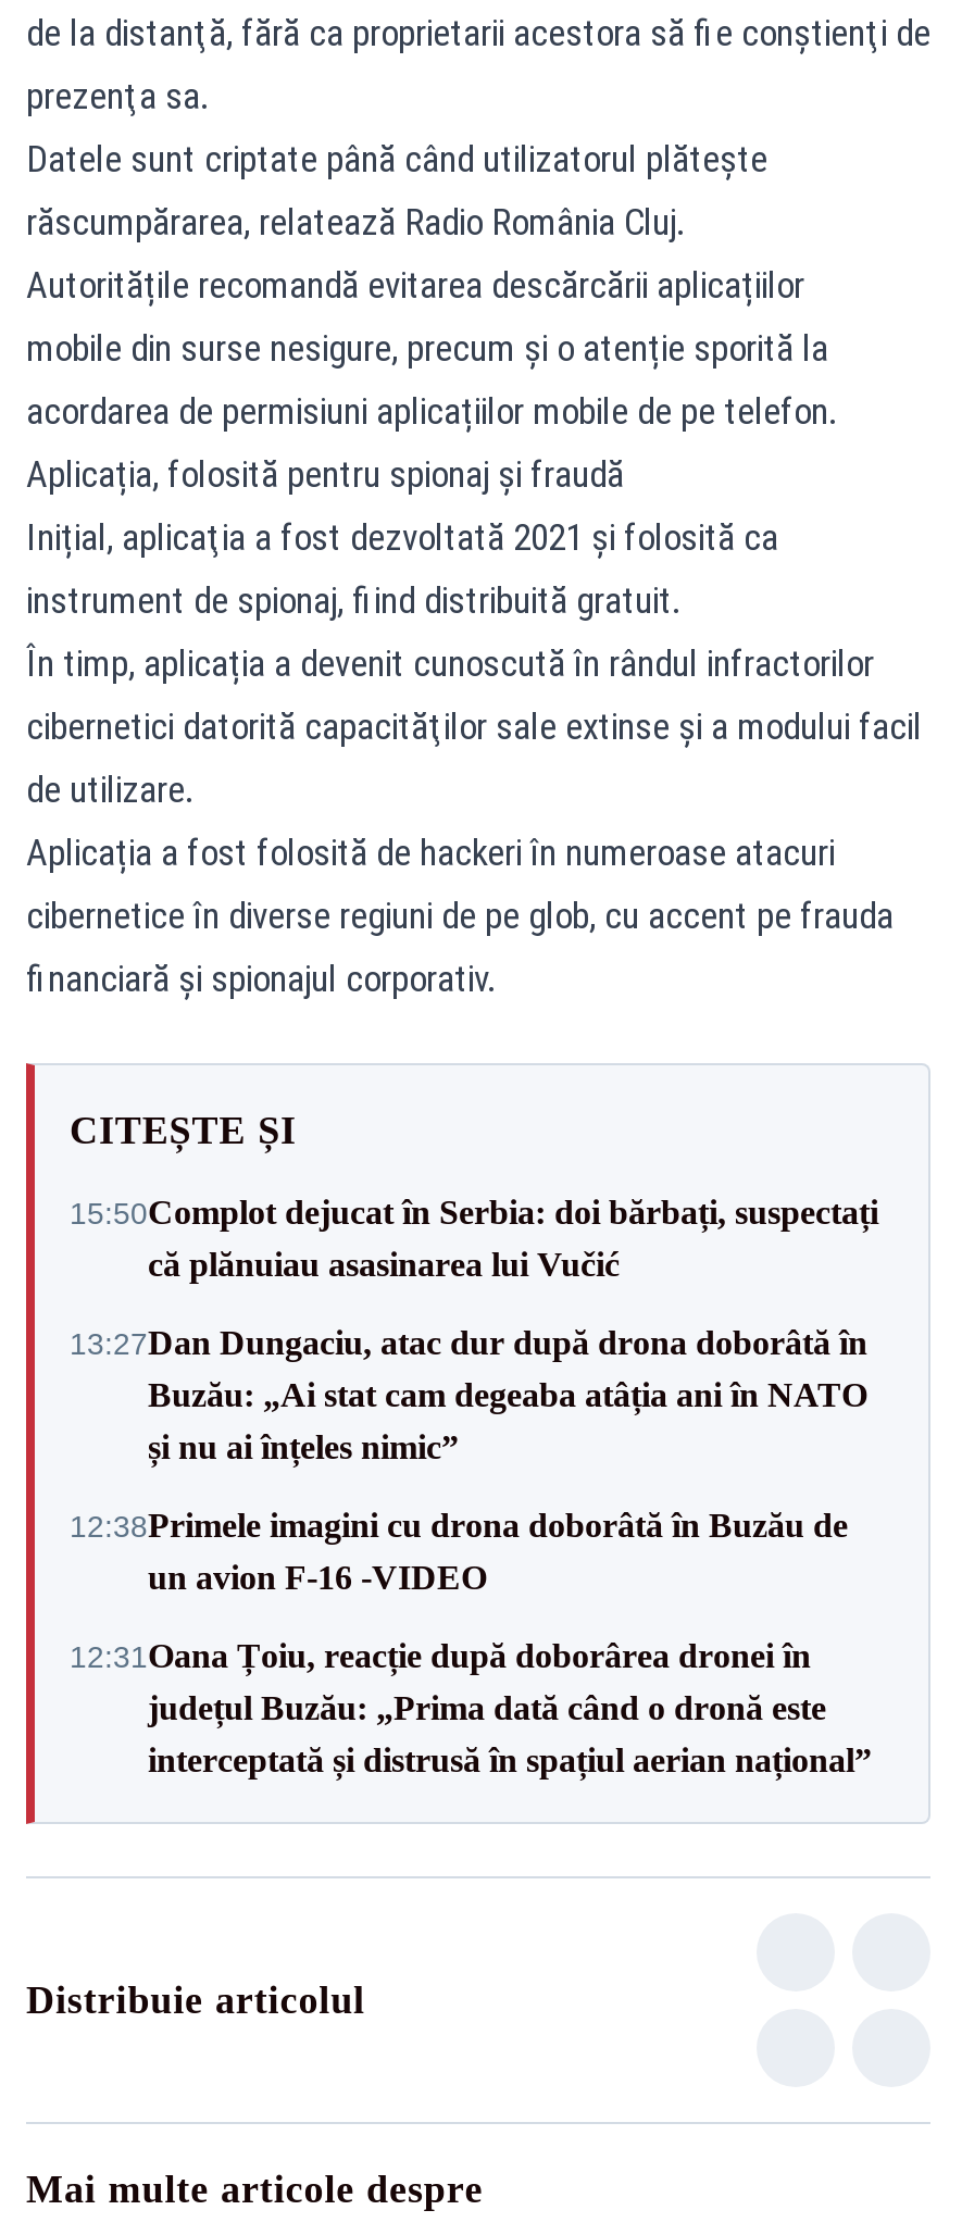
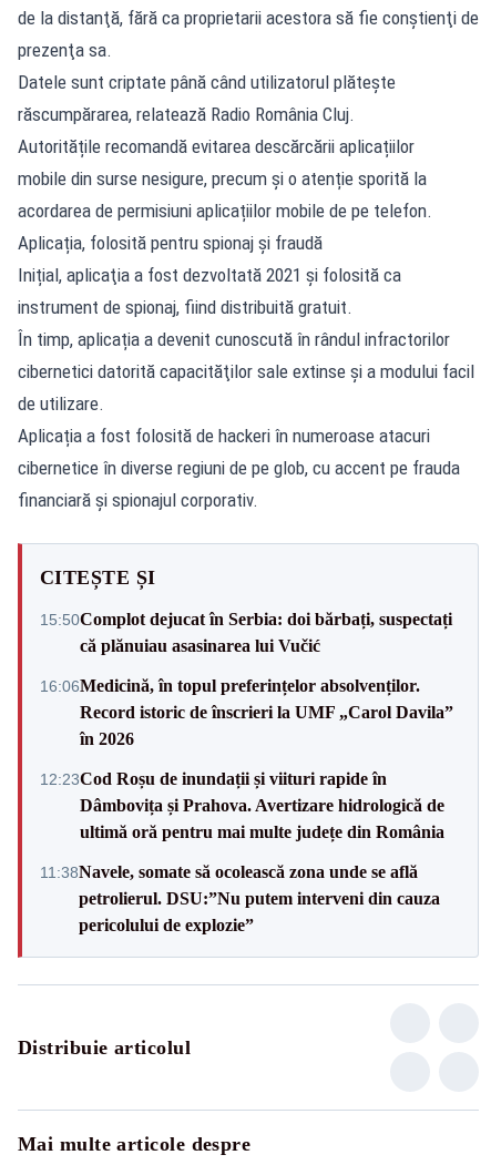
- 13:27Dan Dungaciu, atac dur după drona doborâtă în
- Buzău: „Ai stat cam degeaba atâția ani în NATO
- și nu ai înțeles nimic”
+ 16:06Medicină, în topul preferințelor absolvenților.
+ Record istoric de înscrieri la UMF „Carol Davila”
+ în 2026

- 12:38Primele imagini cu drona doborâtă în Buzău de
- un avion F-16 -VIDEO
+ 12:23Cod Roșu de inundații și viituri rapide în
+ Dâmbovița și Prahova. Avertizare hidrologică de
+ ultimă oră pentru mai multe județe din România

- 12:31Oana Țoiu, reacție după doborârea dronei în
- județul Buzău: „Prima dată când o dronă este
- interceptată și distrusă în spațiul aerian național”
+ 11:38Navele, somate să ocolească zona unde se află
+ petrolierul. DSU:”Nu putem interveni din cauza
+ pericolului de explozie”
